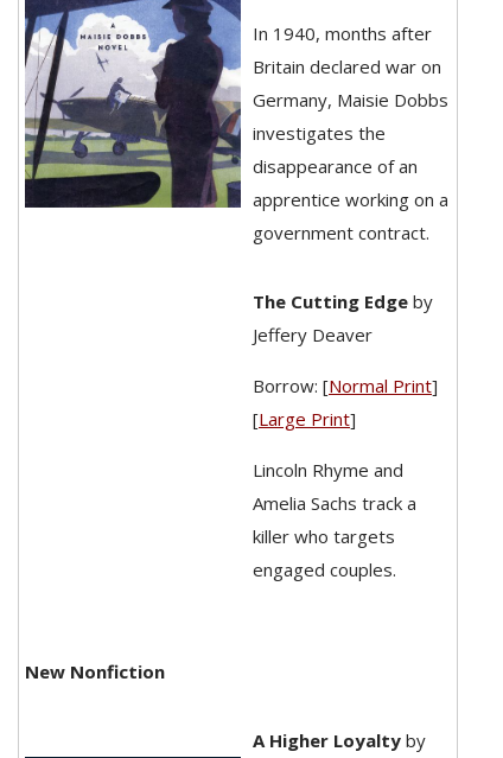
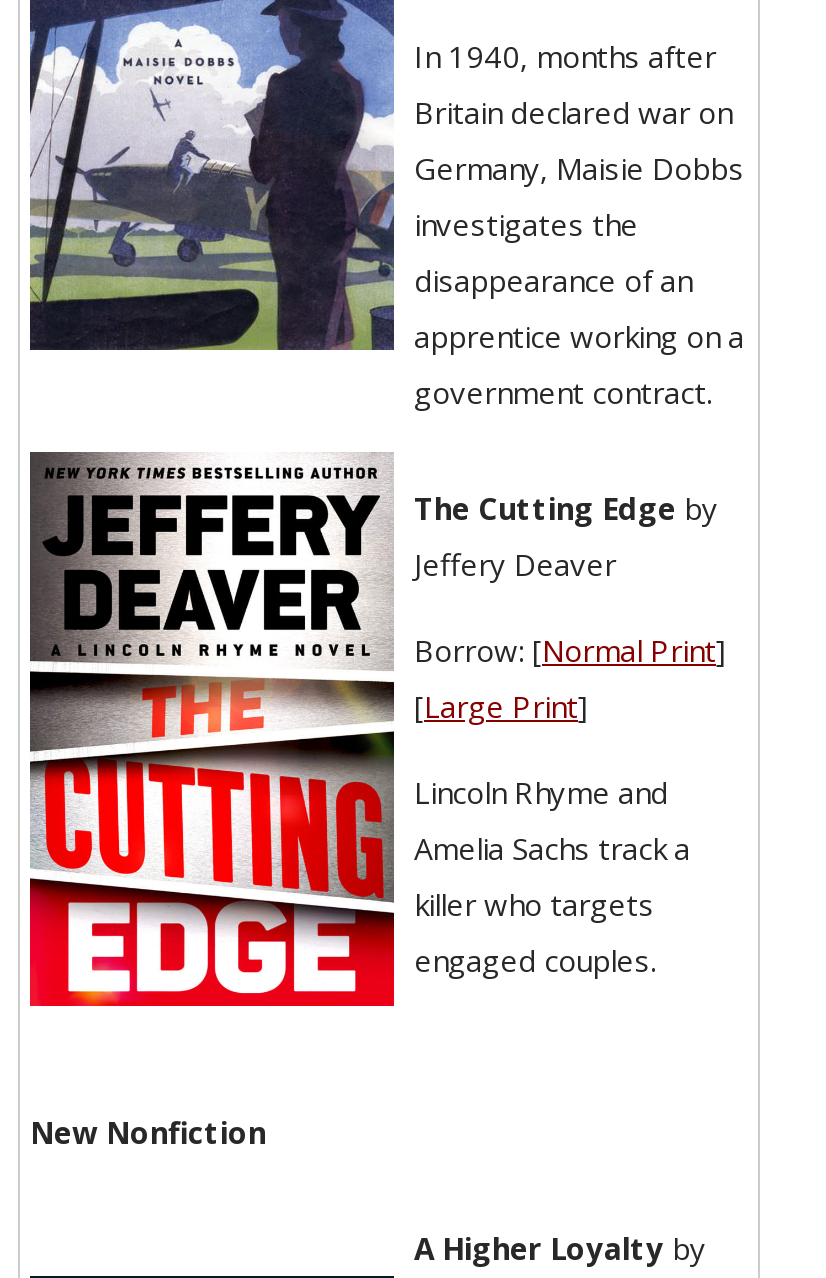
+ [image]
